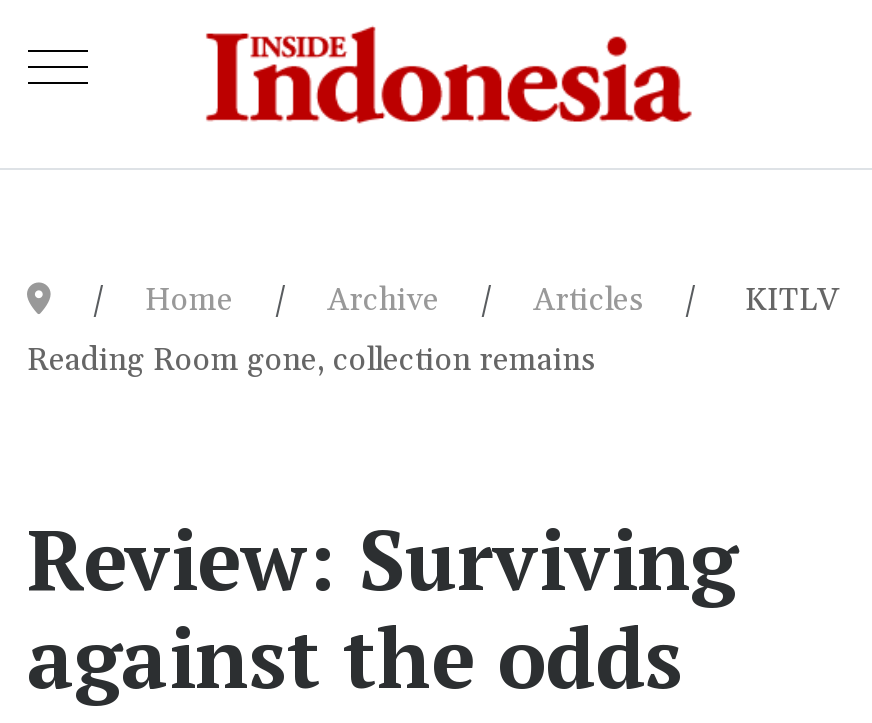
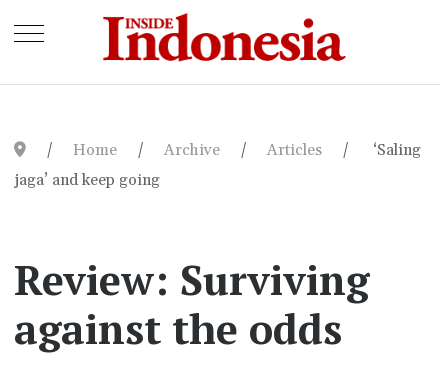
- KITLV
+ ‘Saling

- Reading Room gone, collection remains
+ jaga’ and keep going
